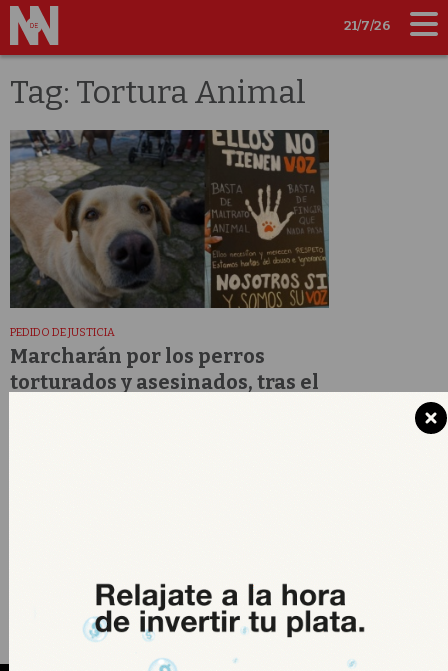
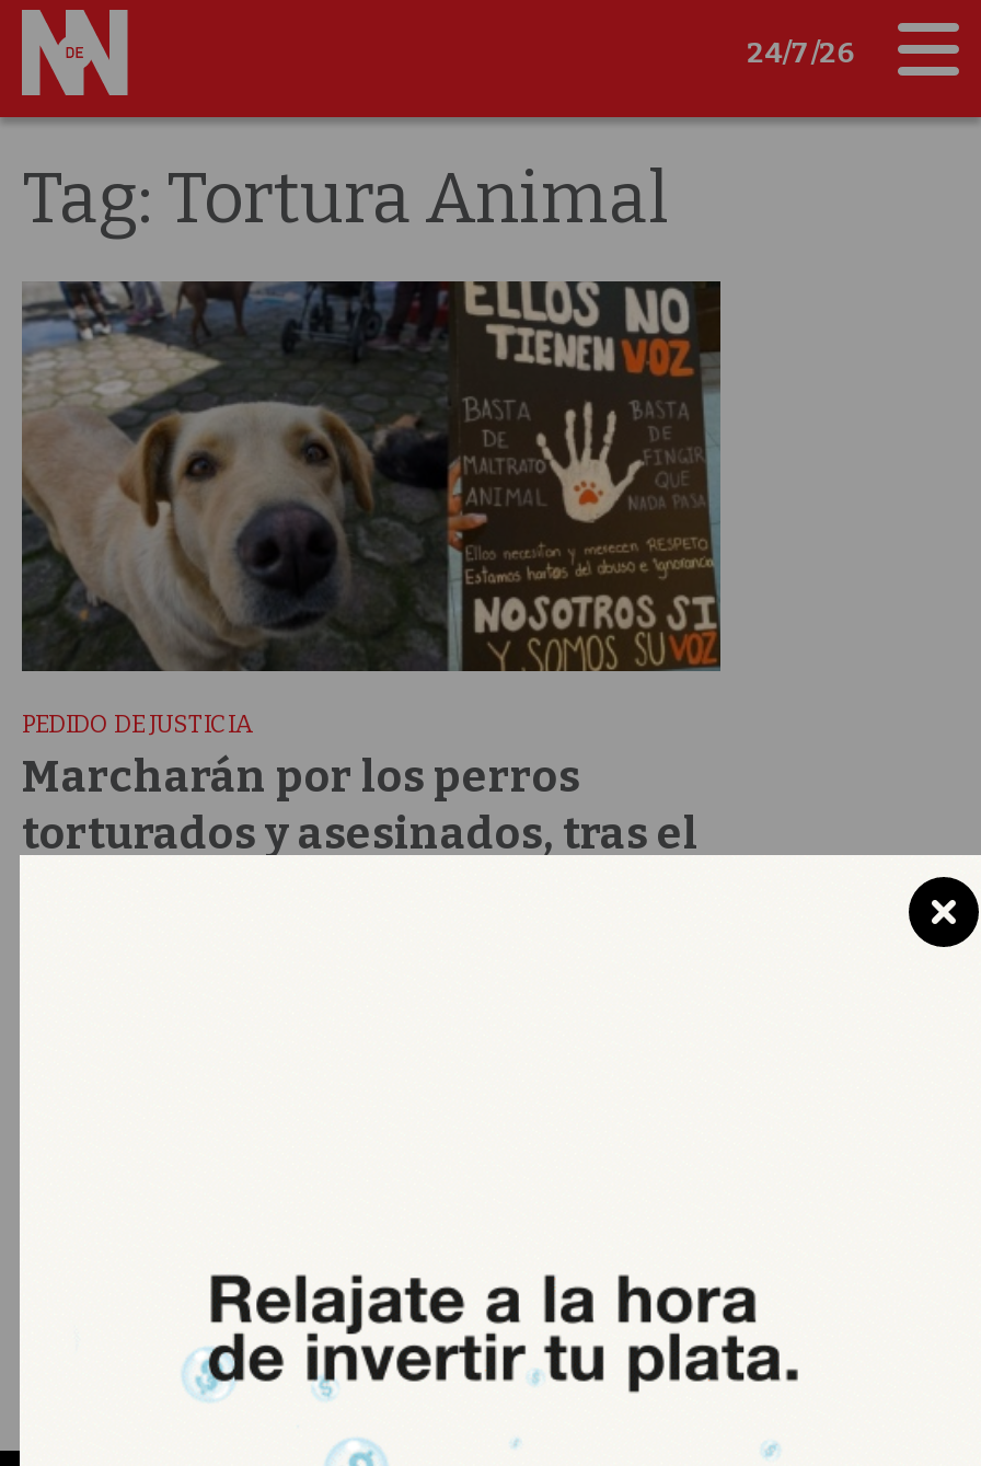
- 21/7/26
+ 24/7/26
